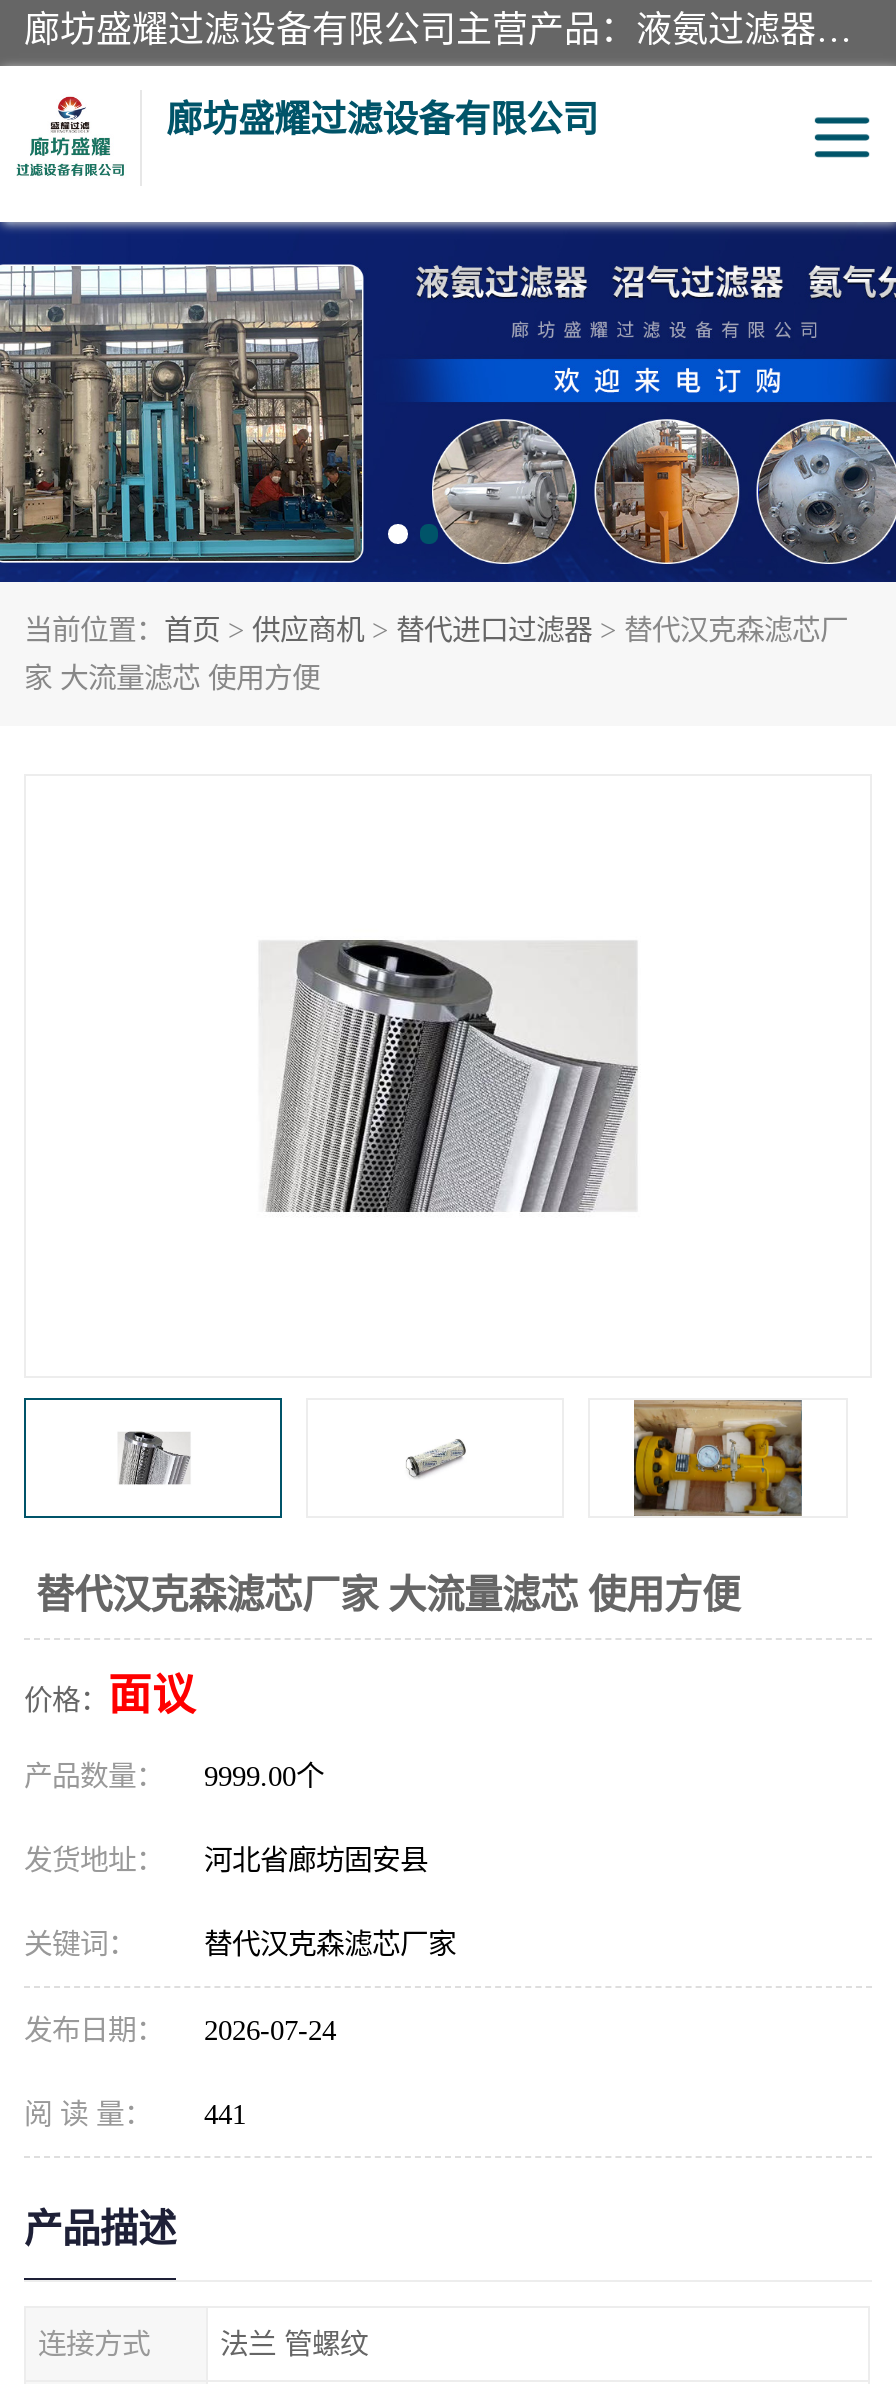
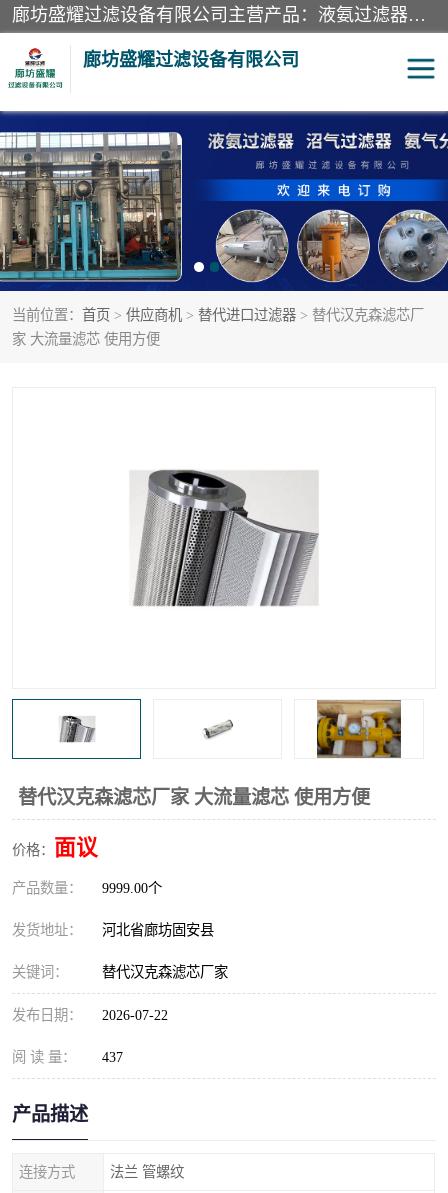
- 发布日期： 2026-07-24
+ 发布日期： 2026-07-22

- 阅 读 量： 441
+ 阅 读 量： 437
